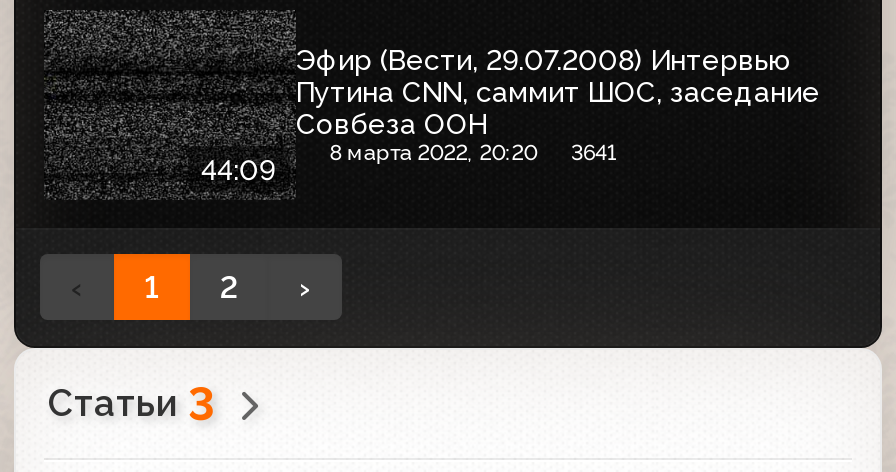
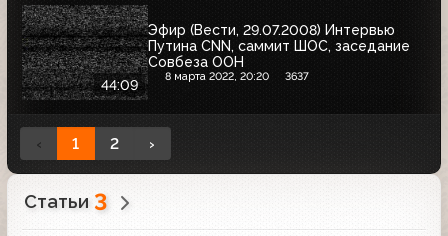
- 8 марта 2022, 20:20 3641
+ 8 марта 2022, 20:20 3637
